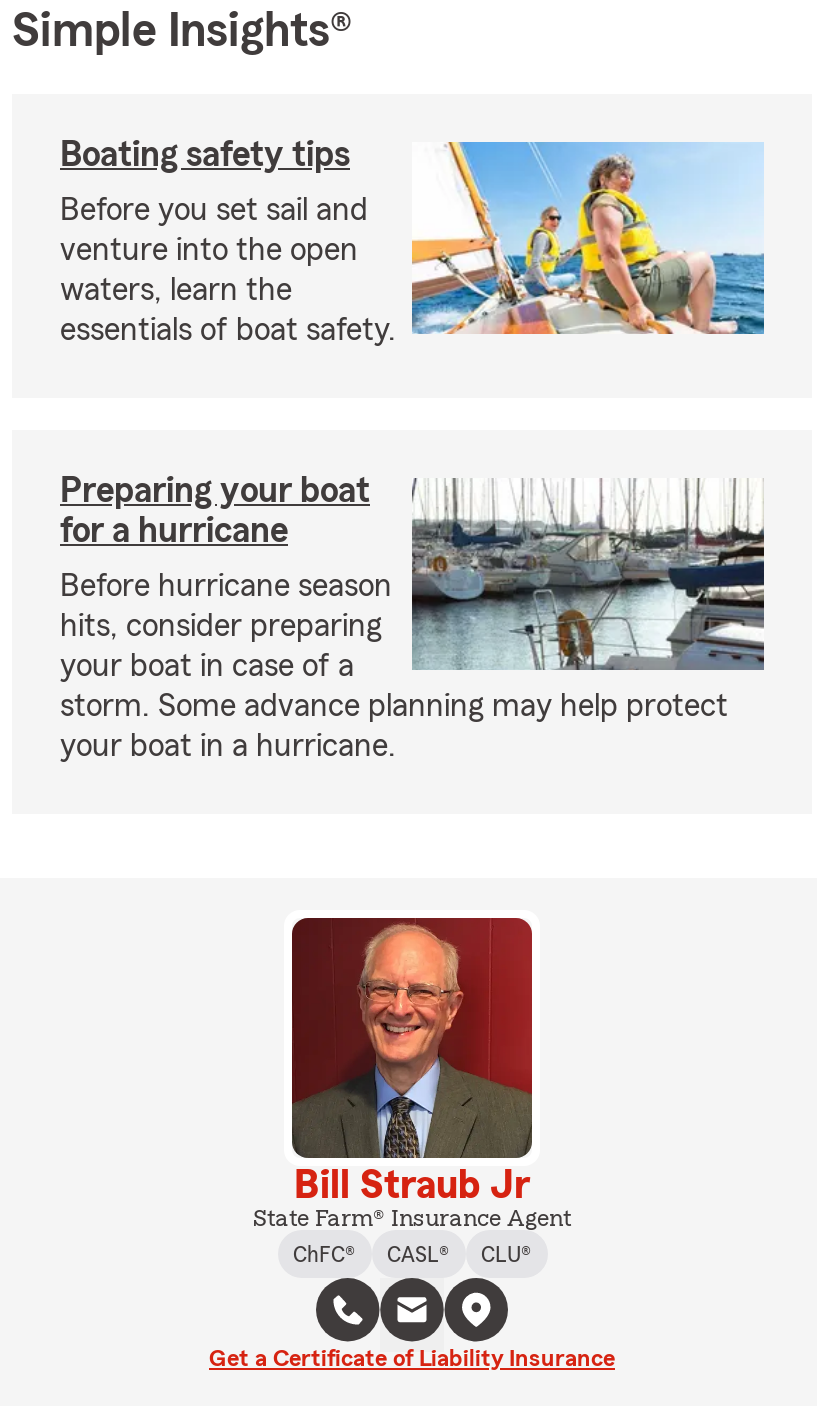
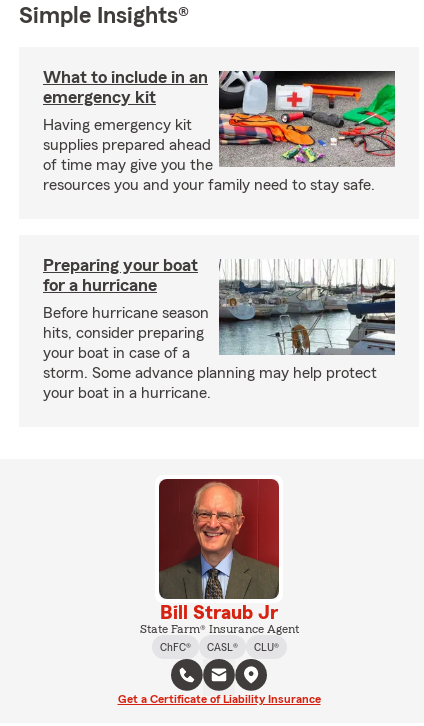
- Boating safety tips
+ What to include in an
+ emergency kit

- [image]
- Before you set sail and
- venture into the open
- waters, learn the
- essentials of boat safety.
+ [image]
+ Having emergency kit
+ supplies prepared ahead
+ of time may give you the
+ resources you and your family need to stay safe.
